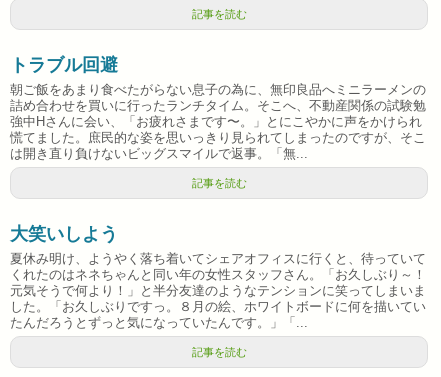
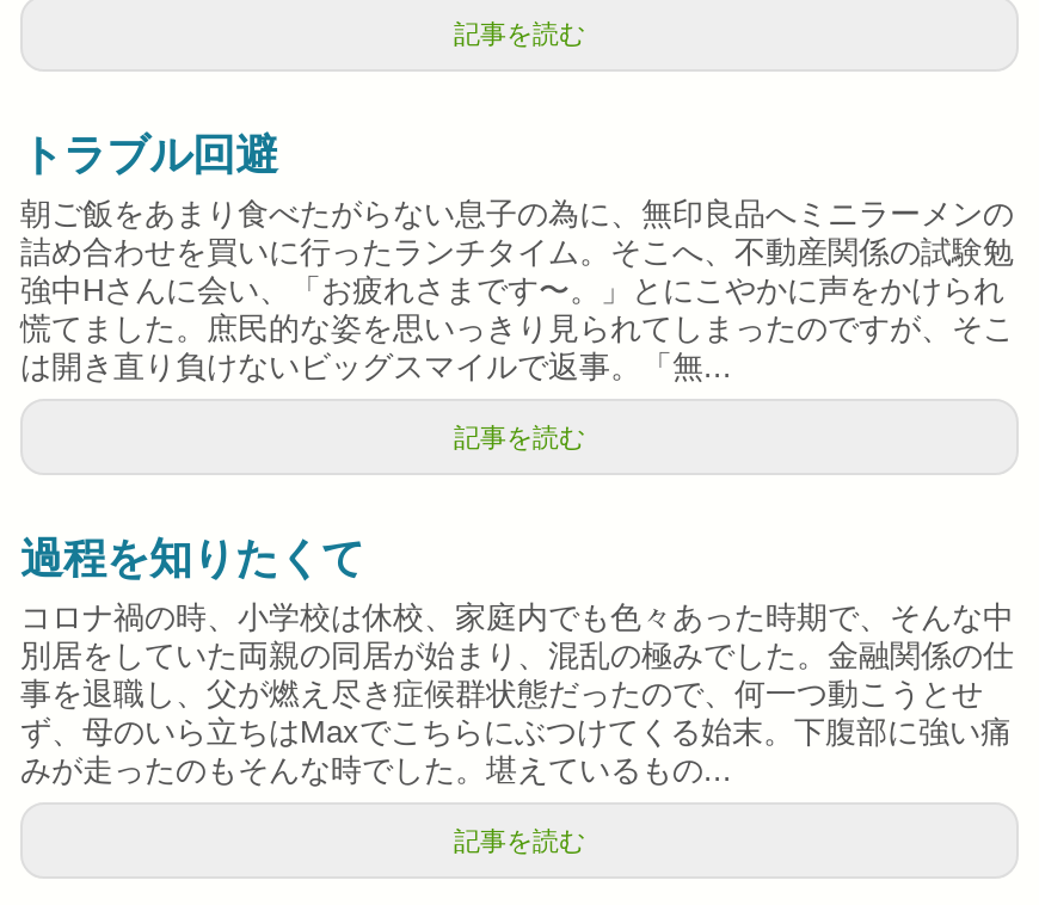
- 大笑いしよう
- 夏休み明け、ようやく落ち着いてシェアオフィスに行くと、待っていて
- くれたのはネネちゃんと同い年の女性スタッフさん。「お久しぶり～！
- 元気そうで何より！」と半分友達のようなテンションに笑ってしまいま
- した。「お久しぶりですっ。８月の絵、ホワイトボードに何を描いてい
- たんだろうとずっと気になっていたんです。」「...
+ 過程を知りたくて
+ コロナ禍の時、小学校は休校、家庭内でも色々あった時期で、そんな中
+ 別居をしていた両親の同居が始まり、混乱の極みでした。金融関係の仕
+ 事を退職し、父が燃え尽き症候群状態だったので、何一つ動こうとせ
+ ず、母のいら立ちはMaxでこちらにぶつけてくる始末。下腹部に強い痛
+ みが走ったのもそんな時でした。堪えているもの...
